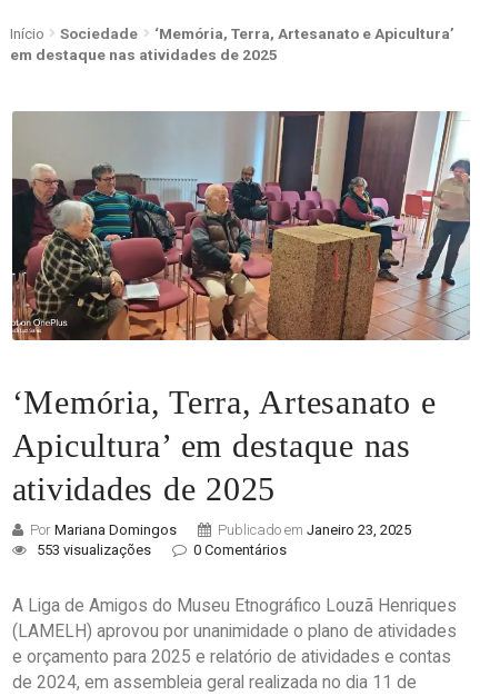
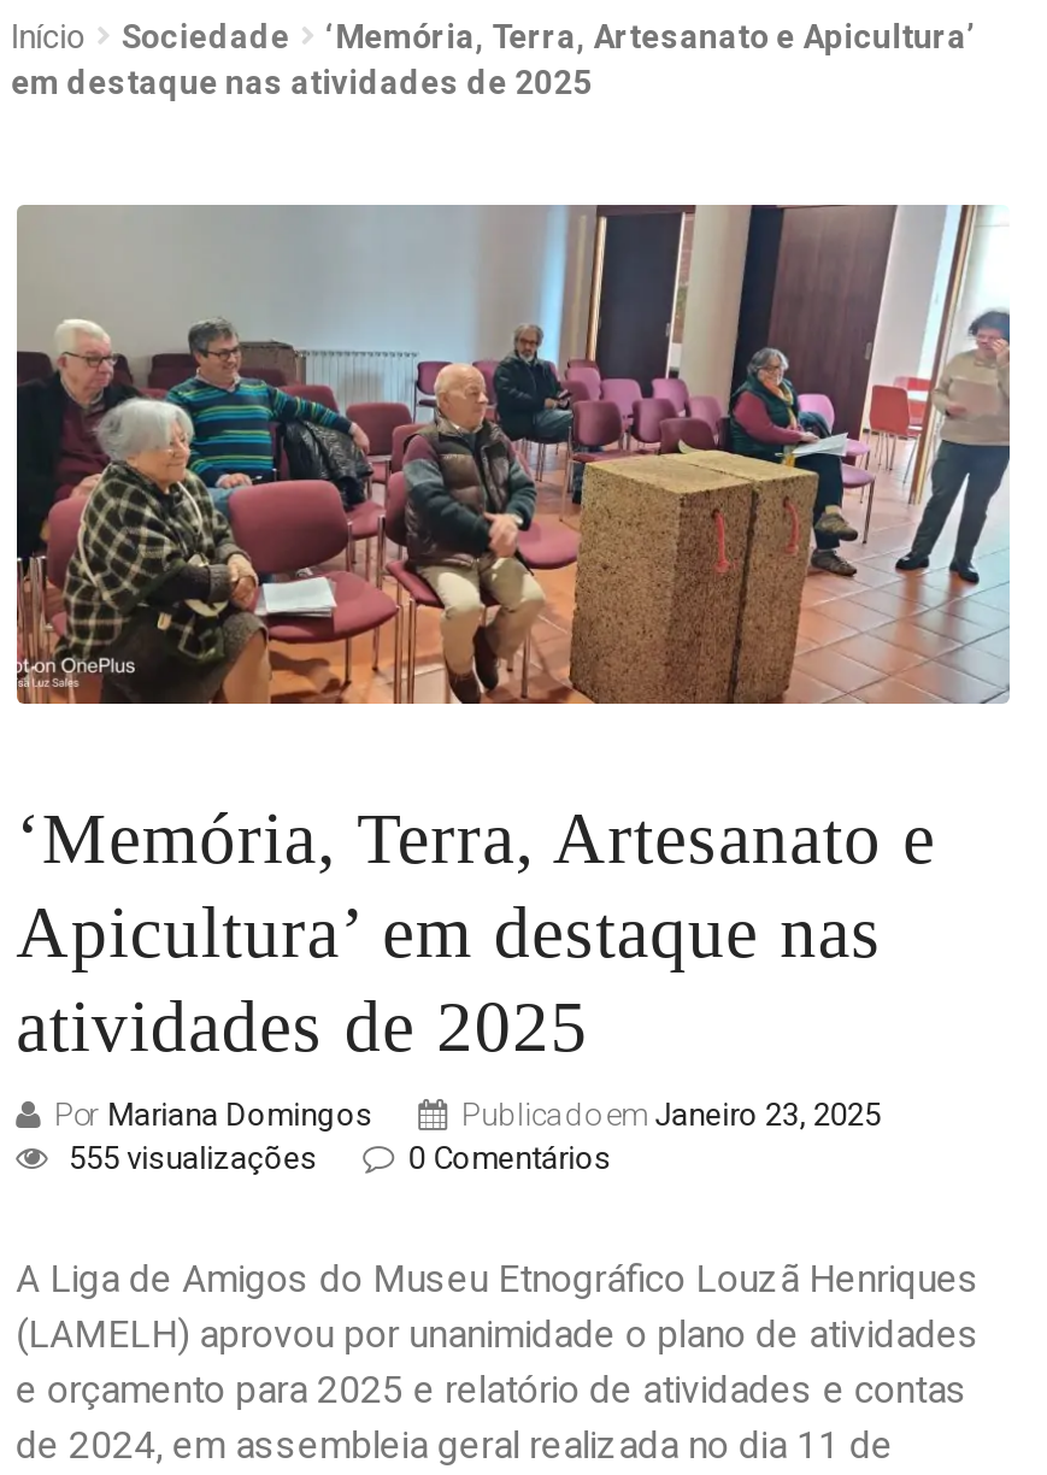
- 553 visualizações
+ 555 visualizações
